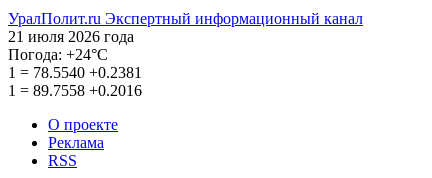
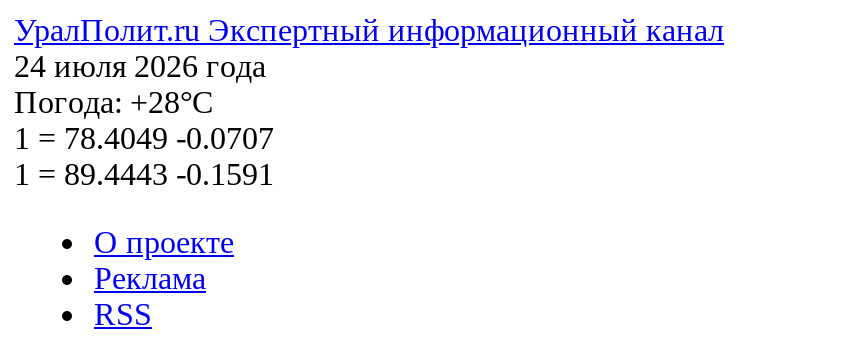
- 21 июля 2026 года
+ 24 июля 2026 года

- Погода: +24°С
+ Погода: +28°С

- 1 = 78.5540 +0.2381
+ 1 = 78.4049 -0.0707

- 1 = 89.7558 +0.2016
+ 1 = 89.4443 -0.1591
